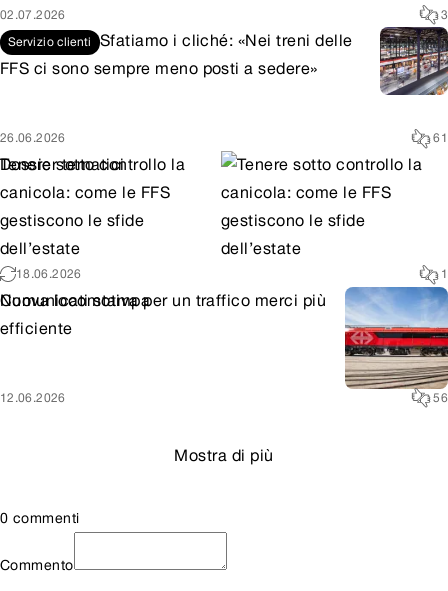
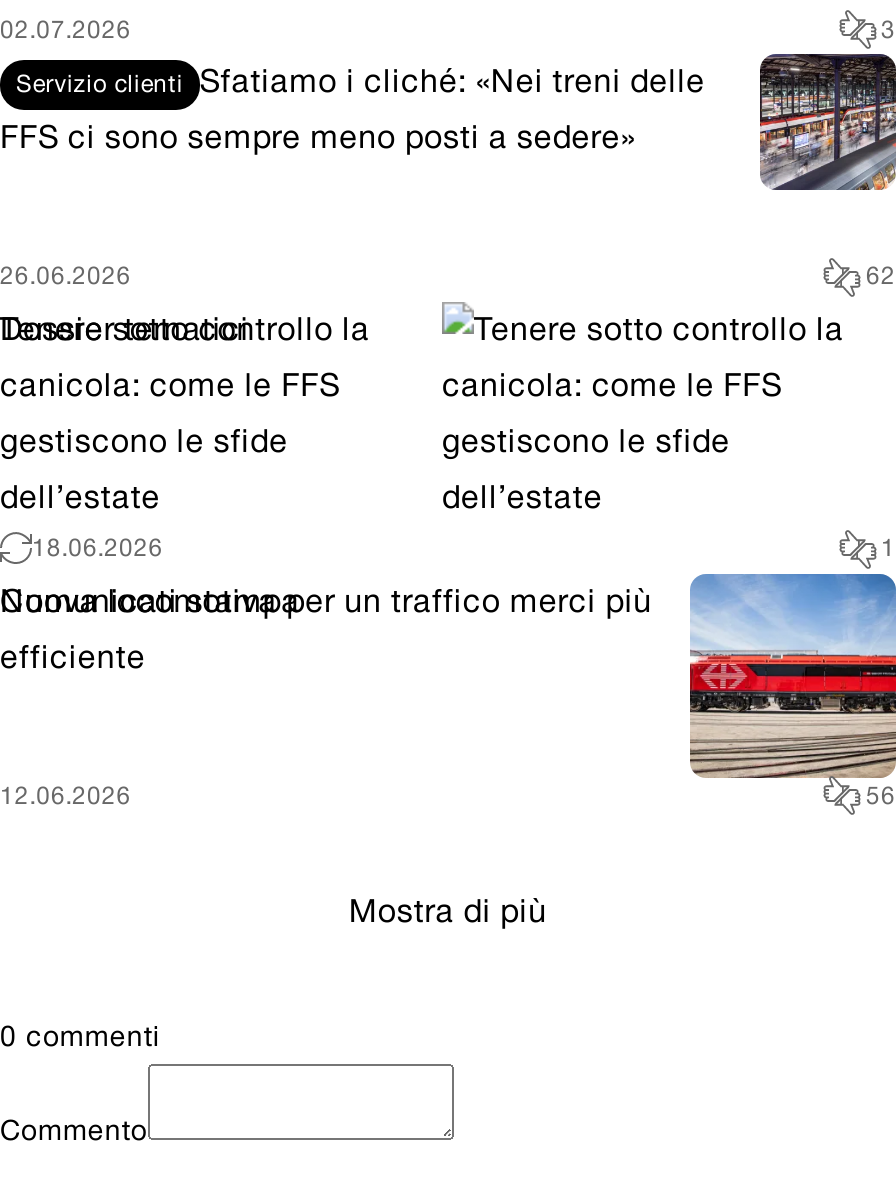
- 61
+ 62
